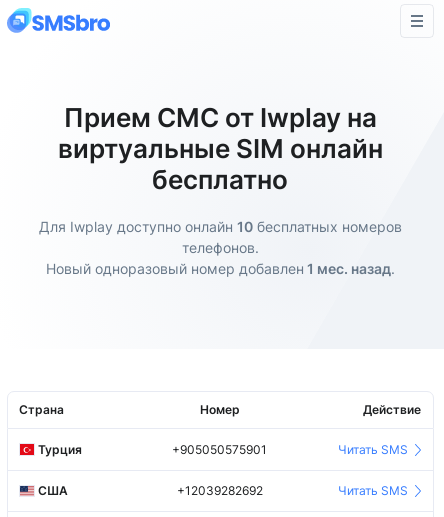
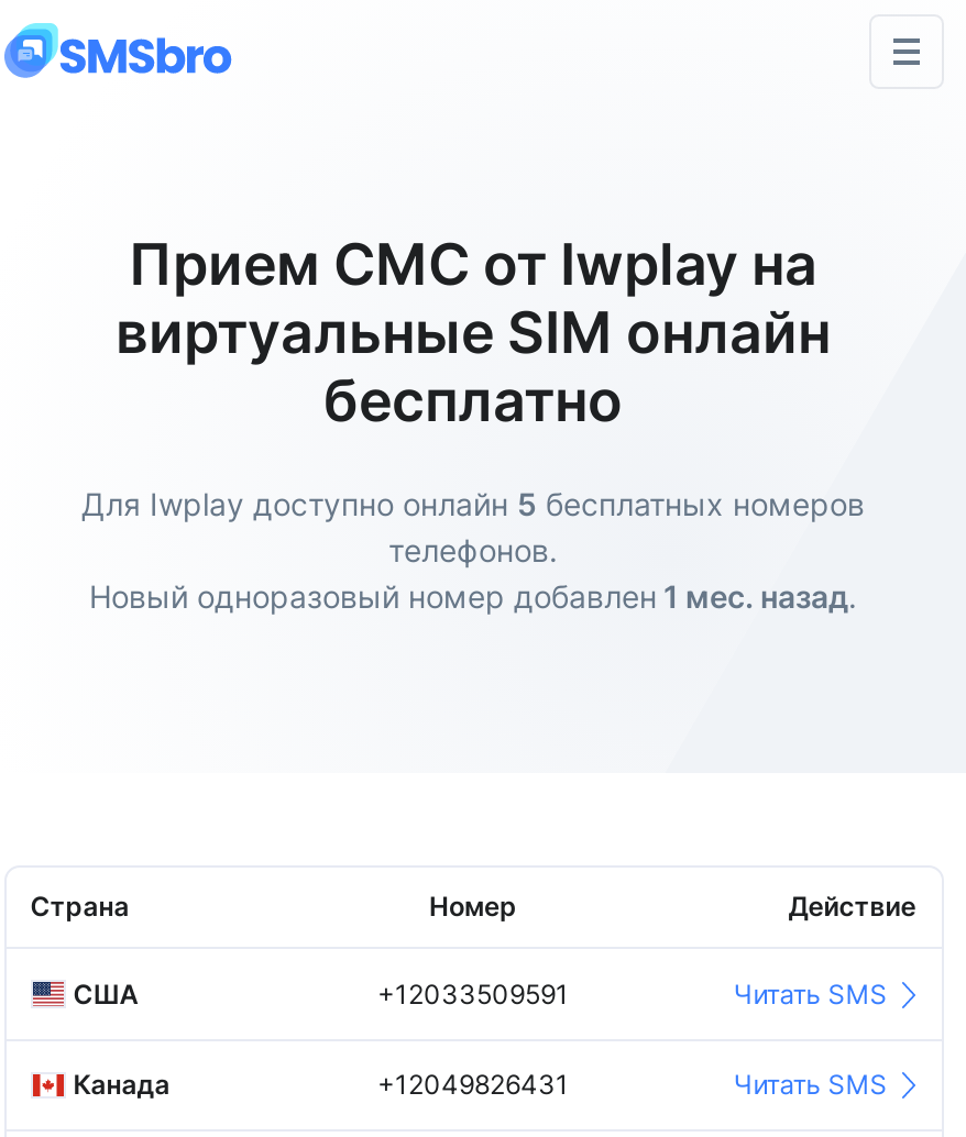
- Для Iwplay доступно онлайн 10 бесплатных номеров
+ Для Iwplay доступно онлайн 5 бесплатных номеров

- Турция
- +905050575901
+ США
+ +12033509591

- США
- +12039282692
+ Канада
+ +12049826431
